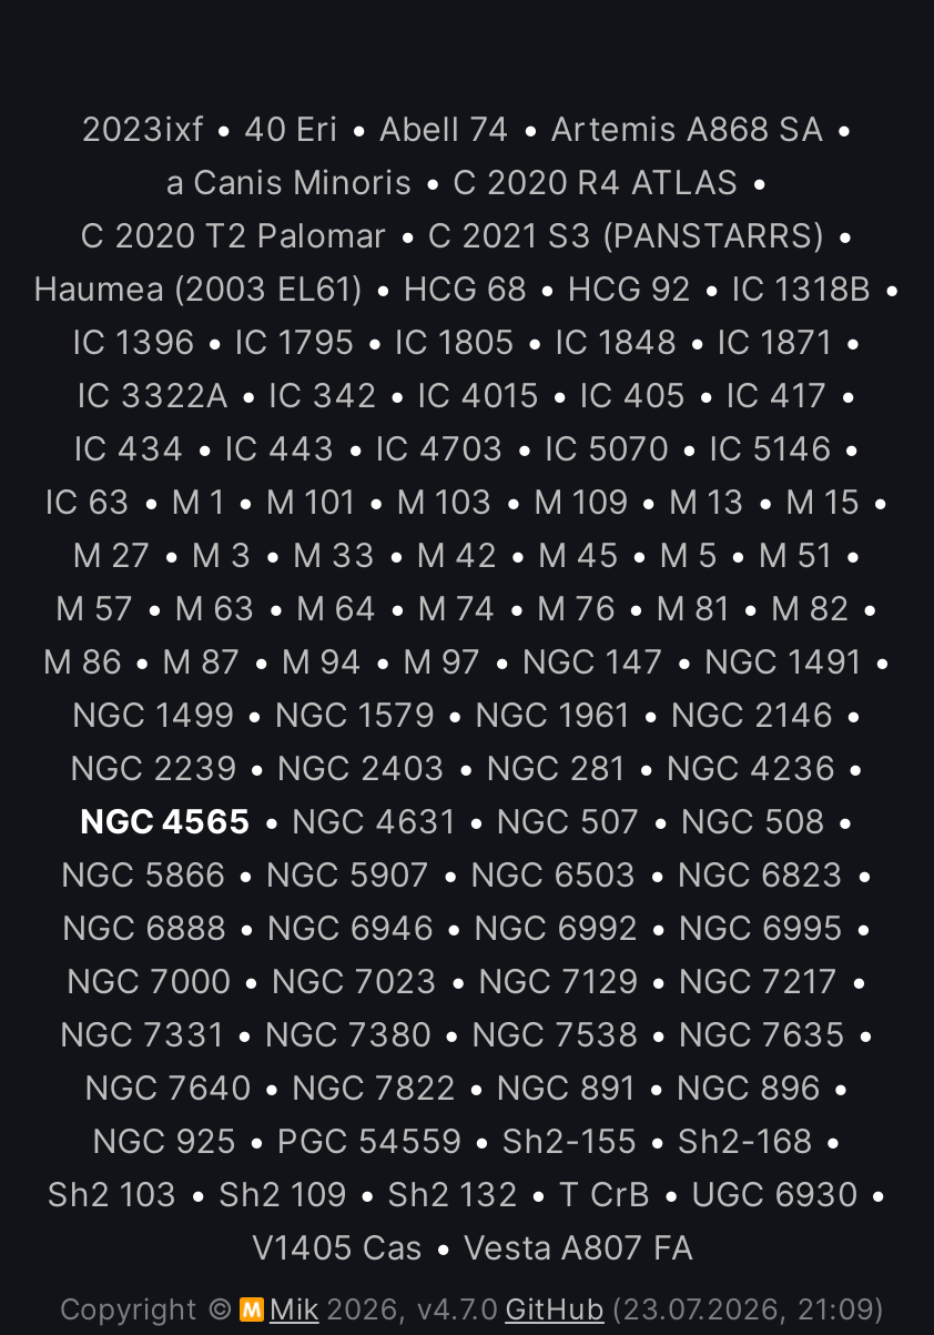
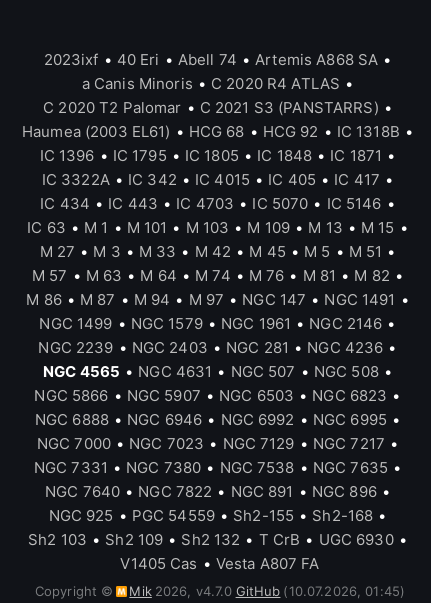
- Copyright © Mik 2026, v4.7.0 GitHub (23.07.2026, 21:09)
+ Copyright © Mik 2026, v4.7.0 GitHub (10.07.2026, 01:45)
